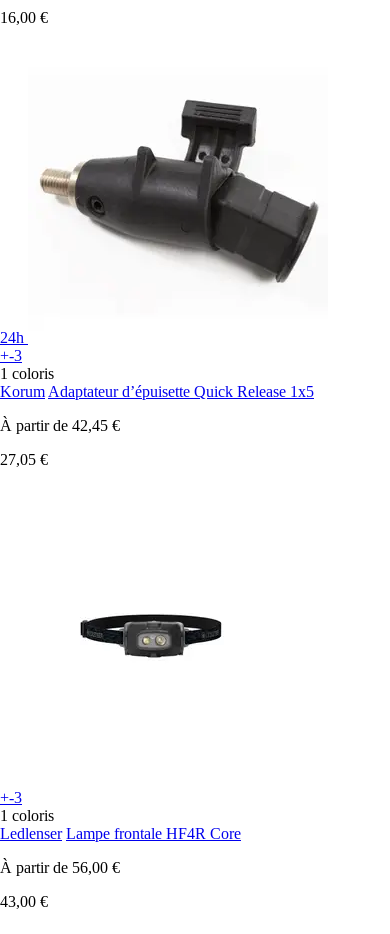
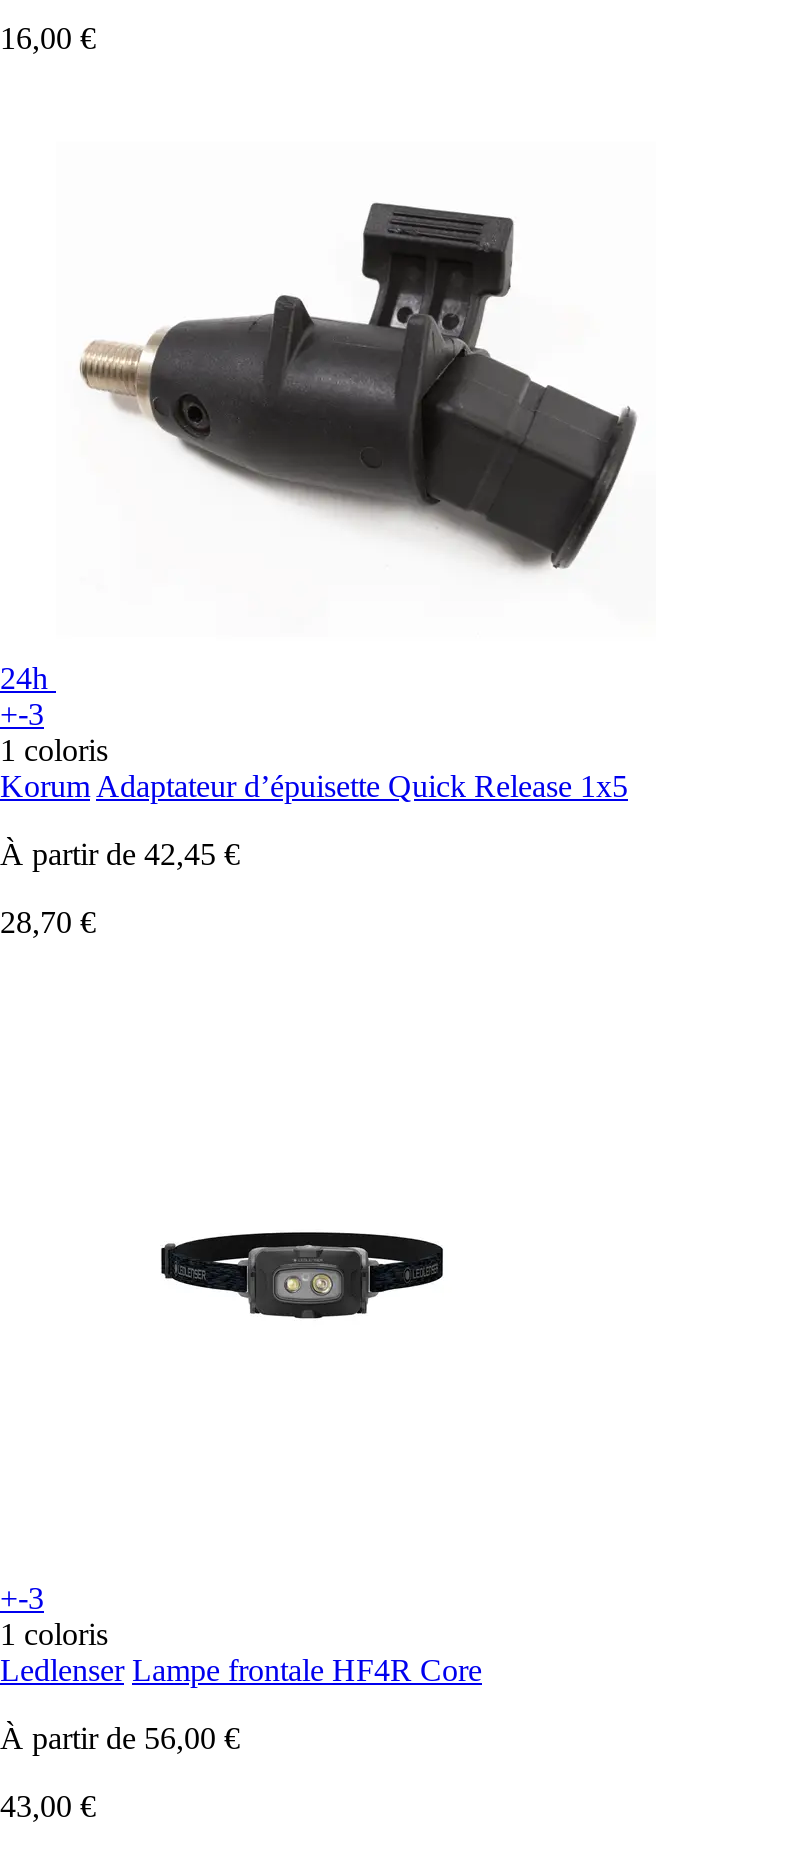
- 27,05 €
+ 28,70 €
